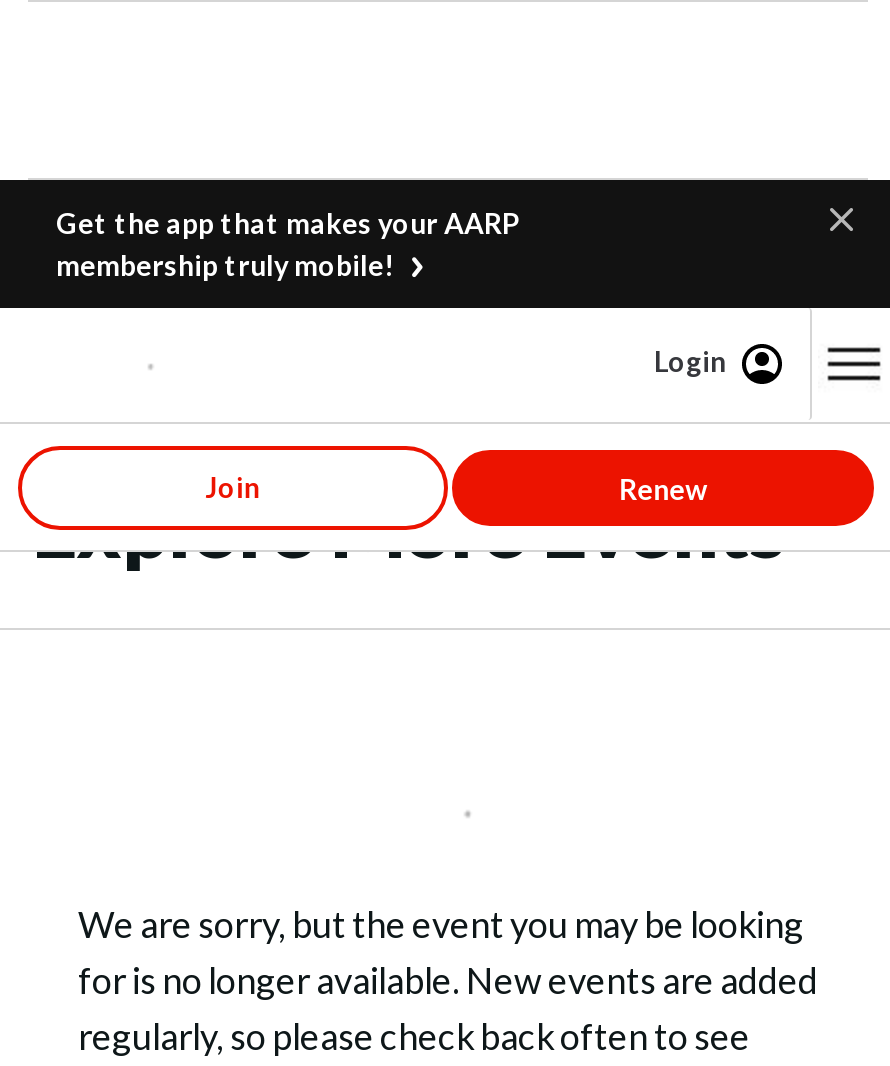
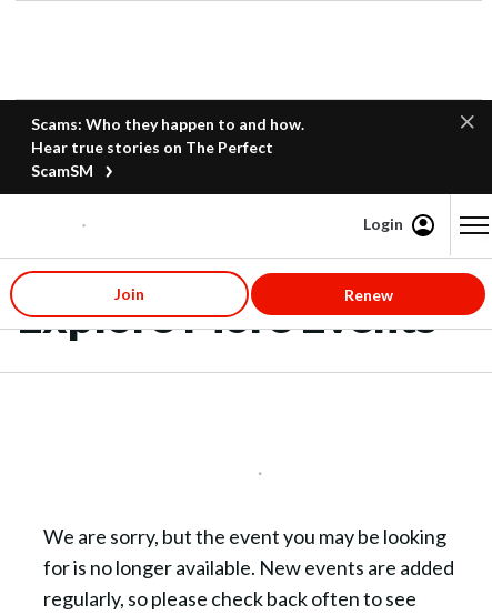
- Get the app that makes your AARP
- membership truly mobile!
+ Scams: Who they happen to and how.
+ Hear true stories on The Perfect
+ ScamSM
